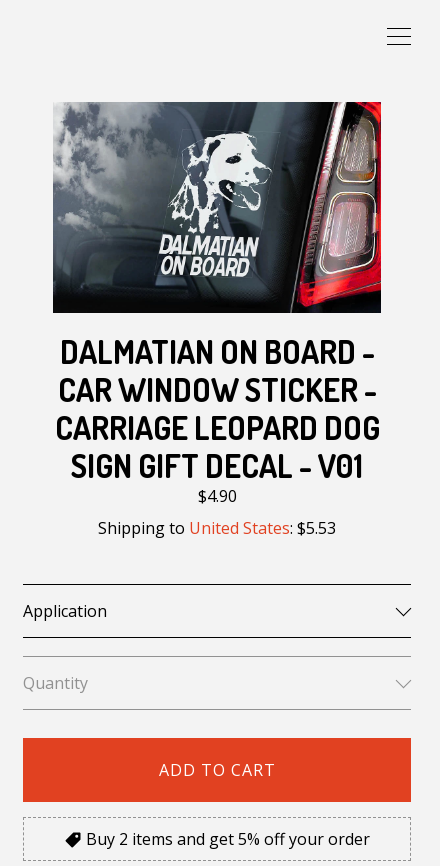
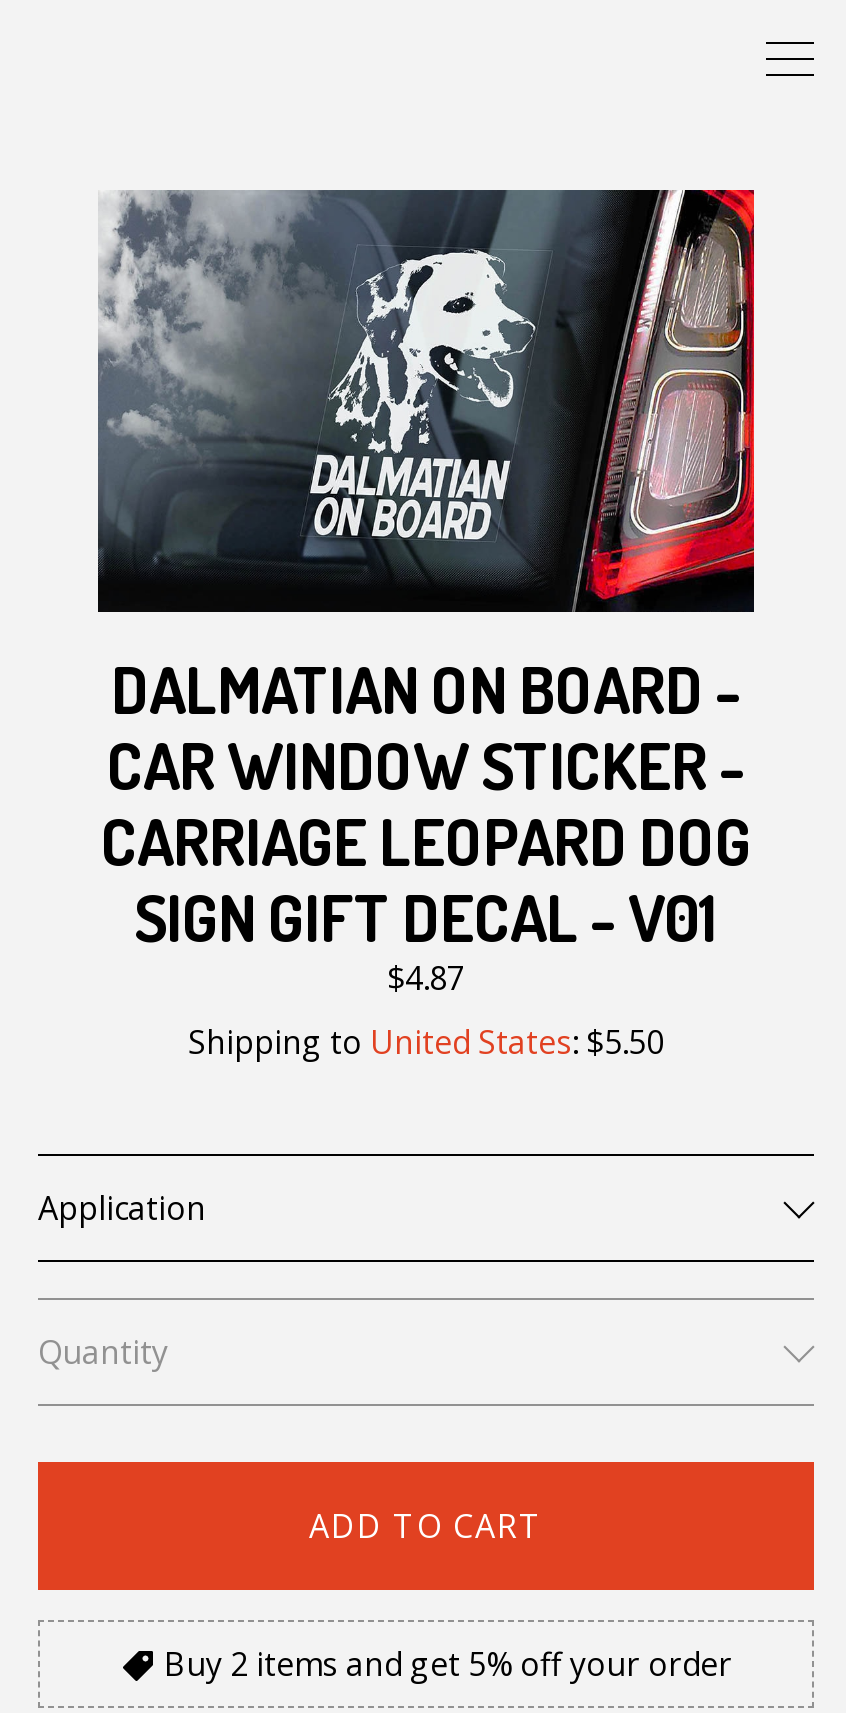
- $4.90
+ $4.87

- Shipping to United States: $5.53
+ Shipping to United States: $5.50
